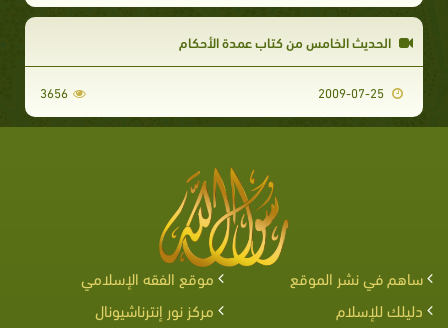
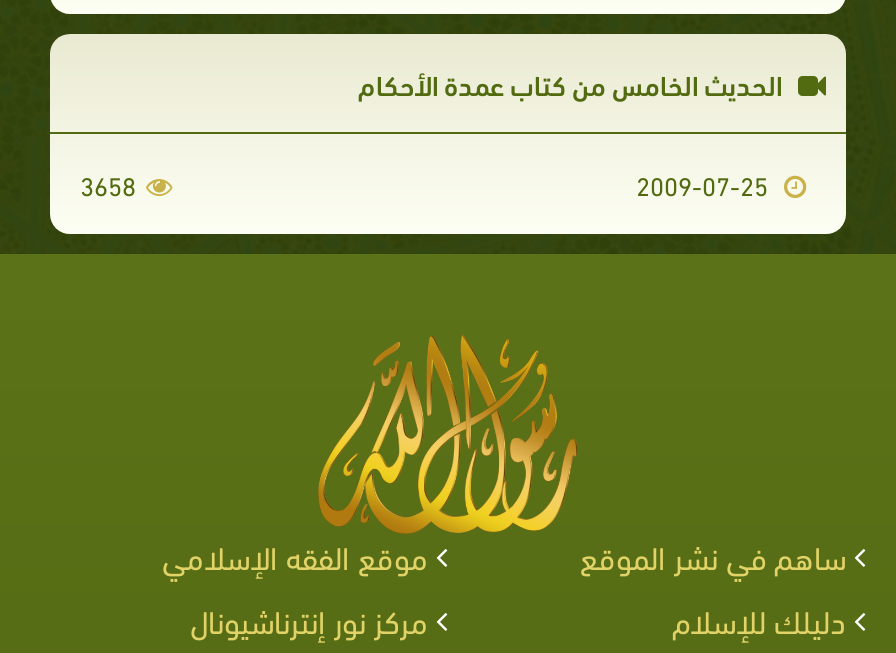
- 3656
+ 3658
